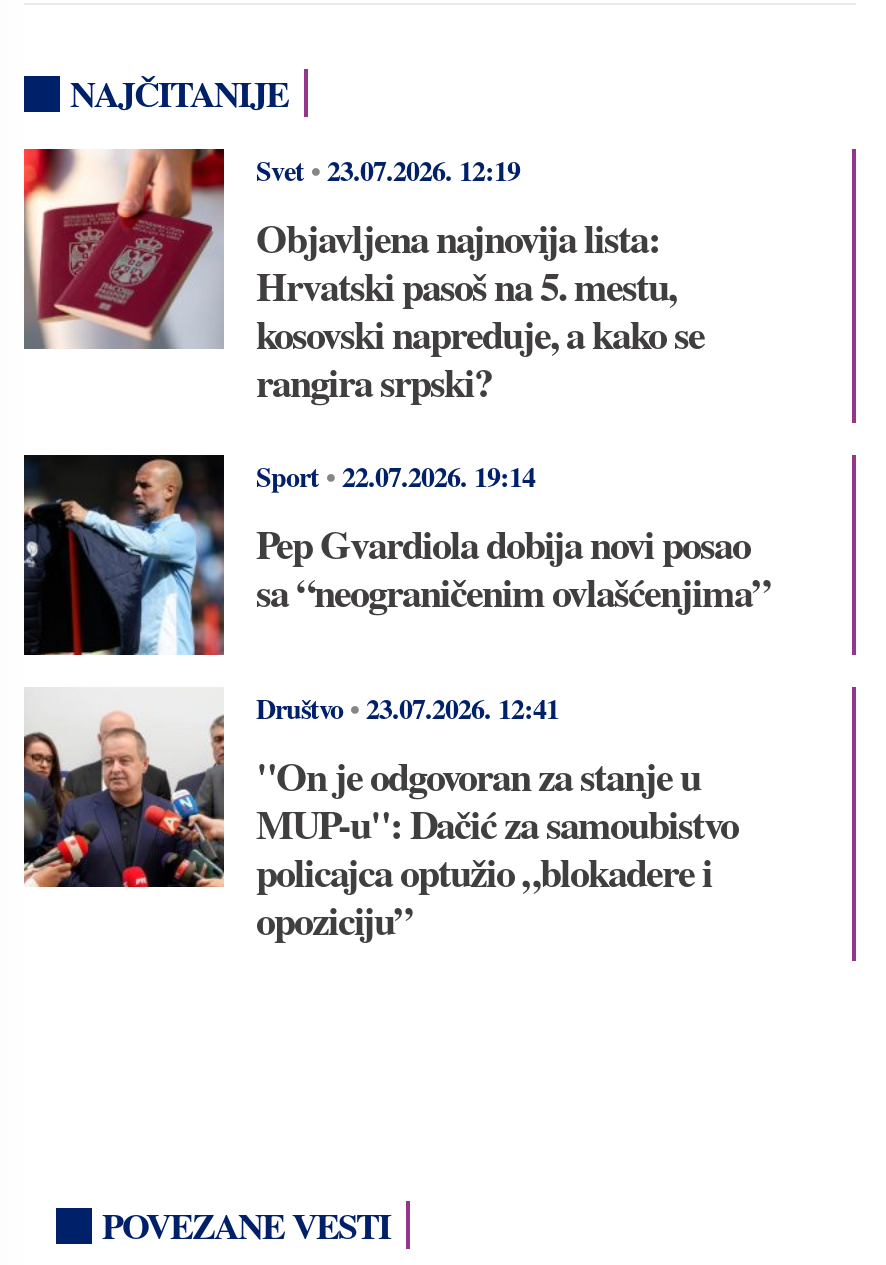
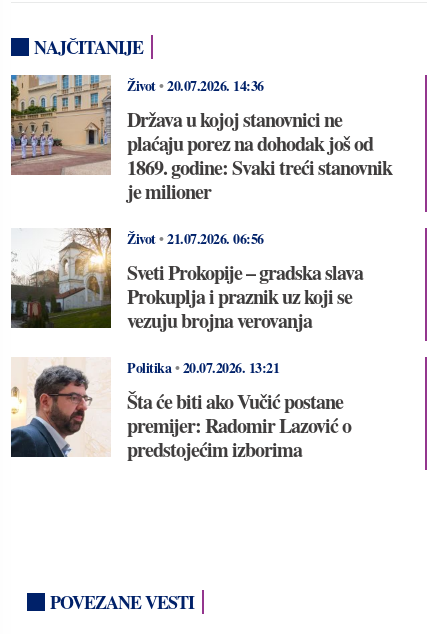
- [image]
- Svet •23.07.2026. 12:19
- Objavljena najnovija lista:
- Hrvatski pasoš na 5. mestu,
- kosovski napreduje, a kako se
- rangira srpski?
+ [image]
+ Život •20.07.2026. 14:36
+ Država u kojoj stanovnici ne
+ plaćaju porez na dohodak još od
+ 1869. godine: Svaki treći stanovnik
+ je milioner

- [image]
- Sport •22.07.2026. 19:14
- Pep Gvardiola dobija novi posao
- sa “neograničenim ovlašćenjima”
+ [image]
+ Život • 21.07.2026. 06:56
+ Sveti Prokopije – gradska slava
+ Prokuplja i praznik uz koji se
+ vezuju brojna verovanja

- [image]
- Društvo •23.07.2026. 12:41
- "On je odgovoran za stanje u
- MUP-u": Dačić za samoubistvo
- policajca optužio „blokadere i
- opoziciju”
+ [image]
+ Politika • 20.07.2026. 13:21
+ Šta će biti ako Vučić postane
+ premijer: Radomir Lazović o
+ predstojećim izborima
